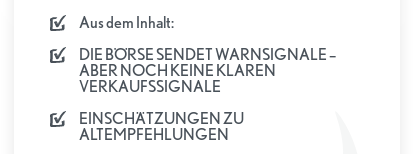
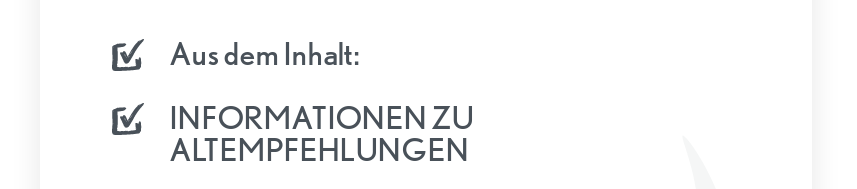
- DIE BÖRSE SENDET WARNSIGNALE –
- ABER NOCH KEINE KLAREN
- VERKAUFSSIGNALE
- EINSCHÄTZUNGEN ZU
+ INFORMATIONEN ZU
